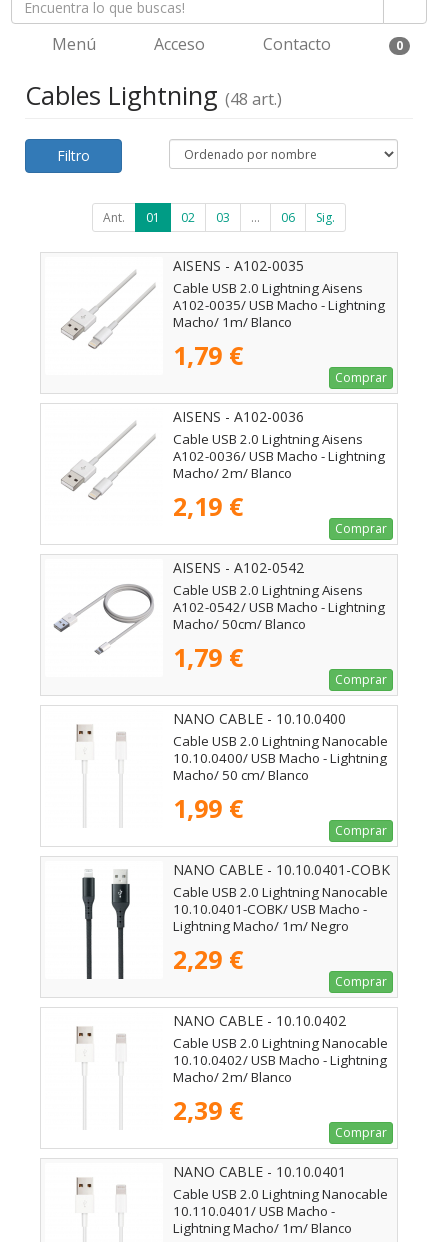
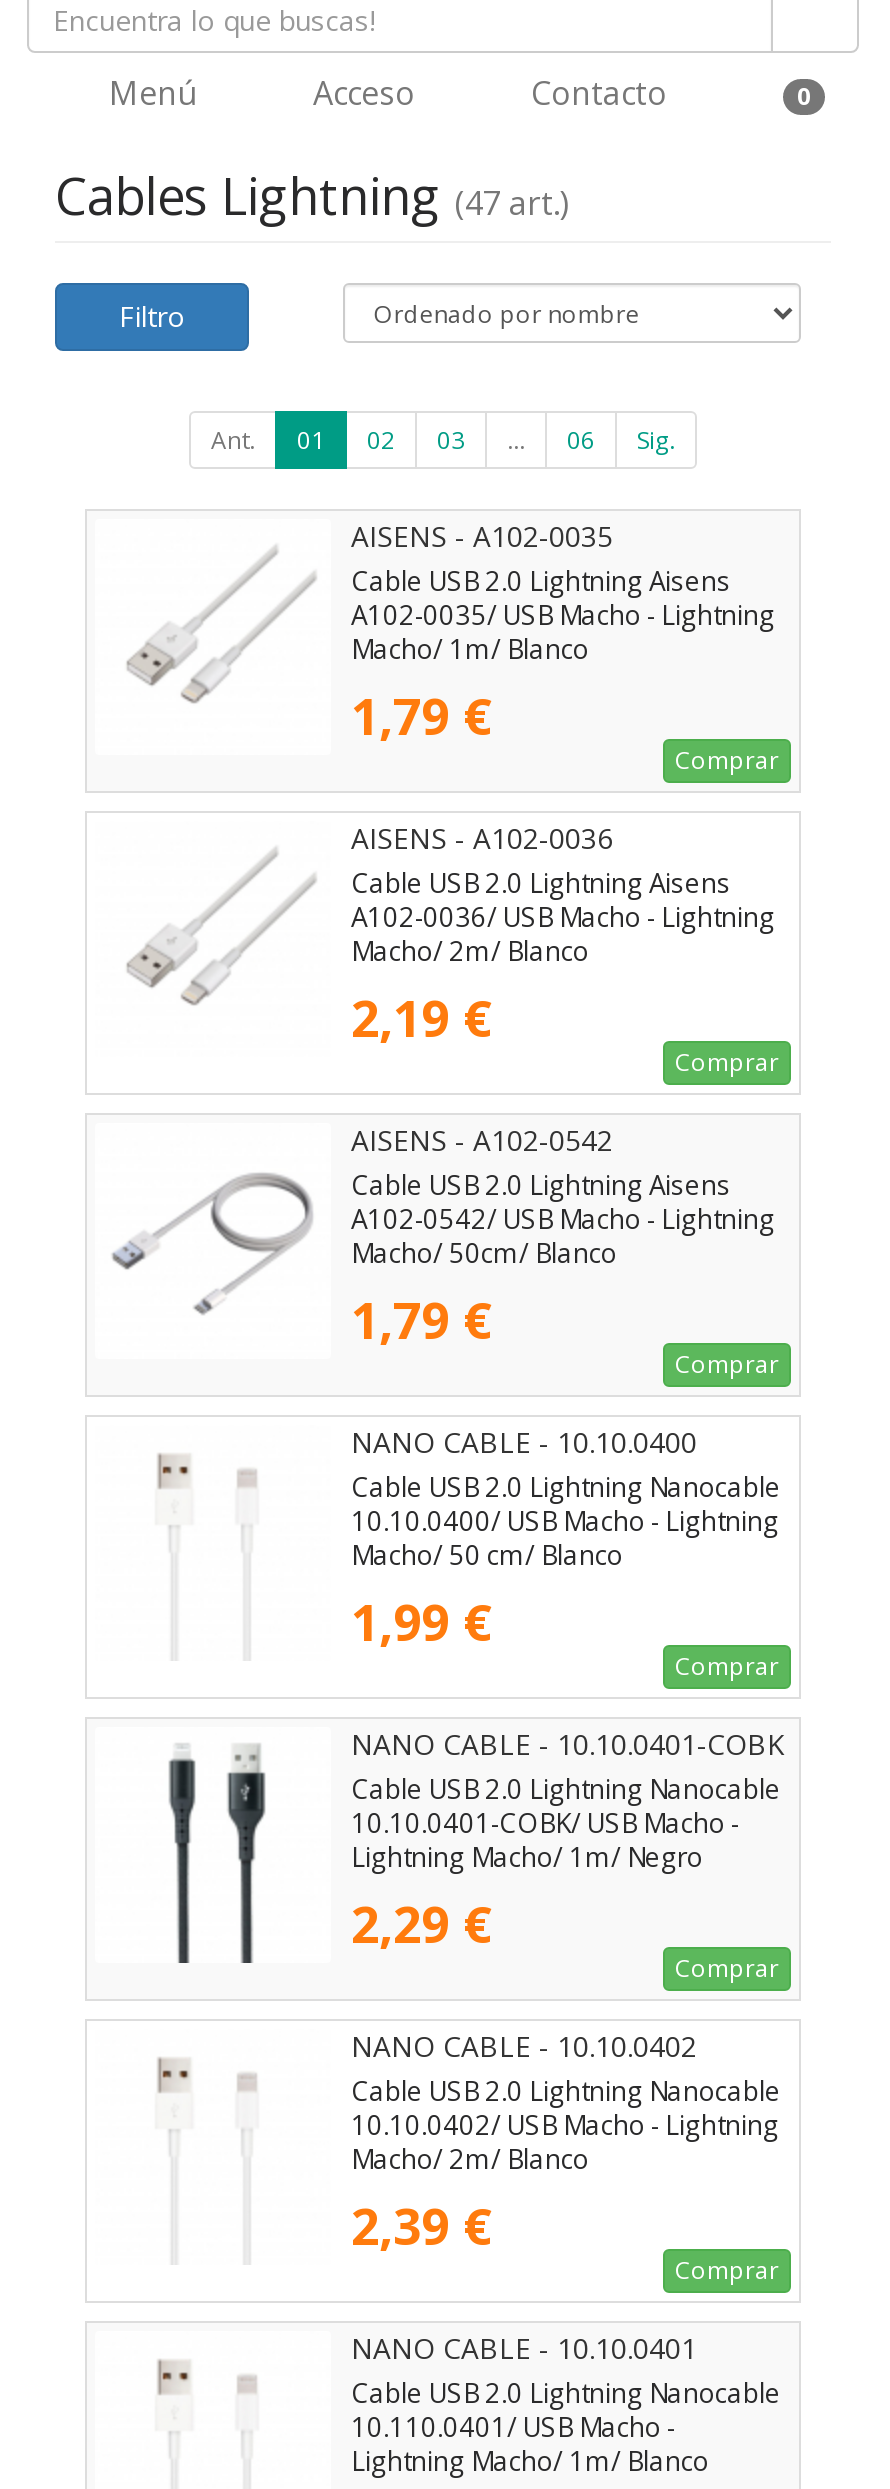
- Cables Lightning (48 art.)
+ Cables Lightning (47 art.)
